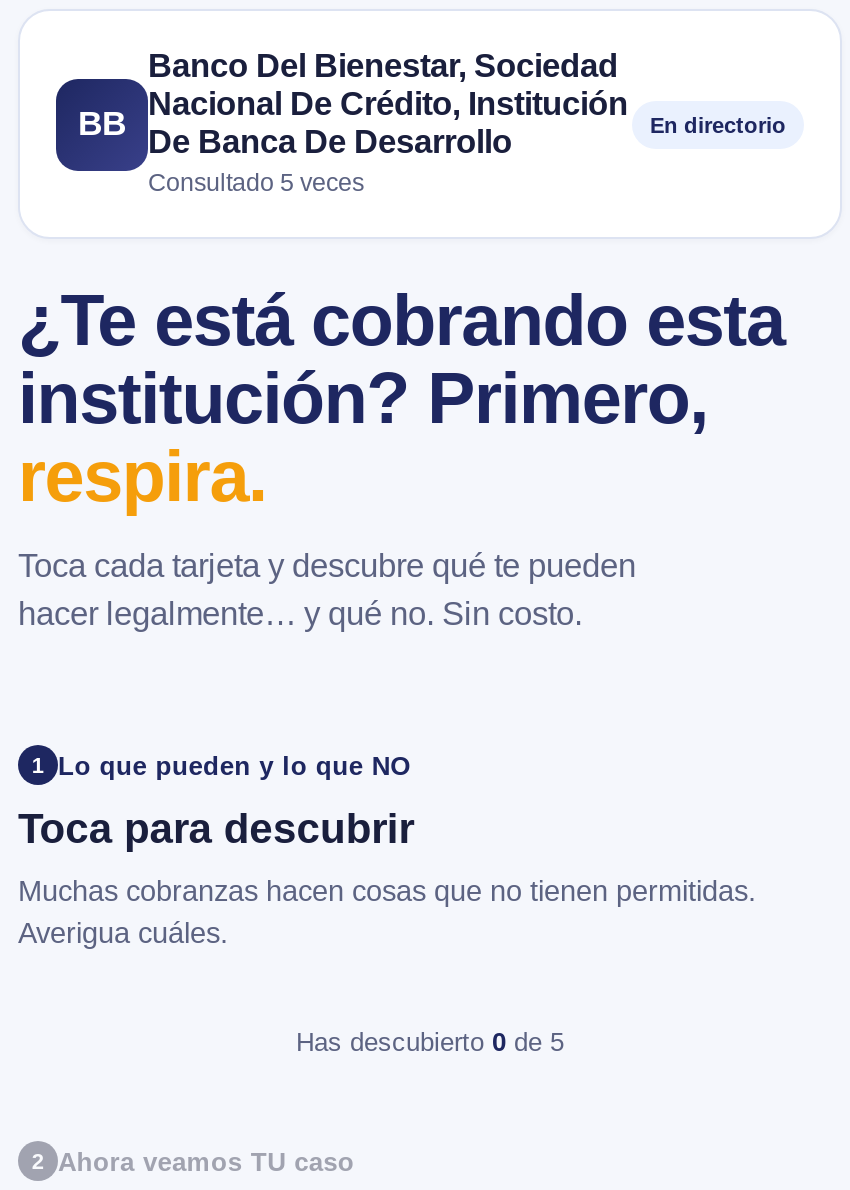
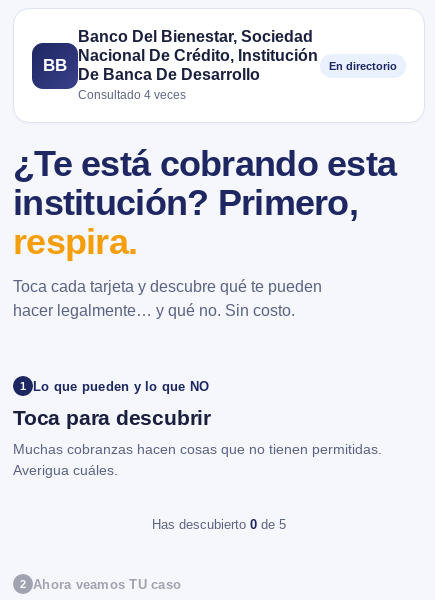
- Consultado 5 veces
+ Consultado 4 veces
